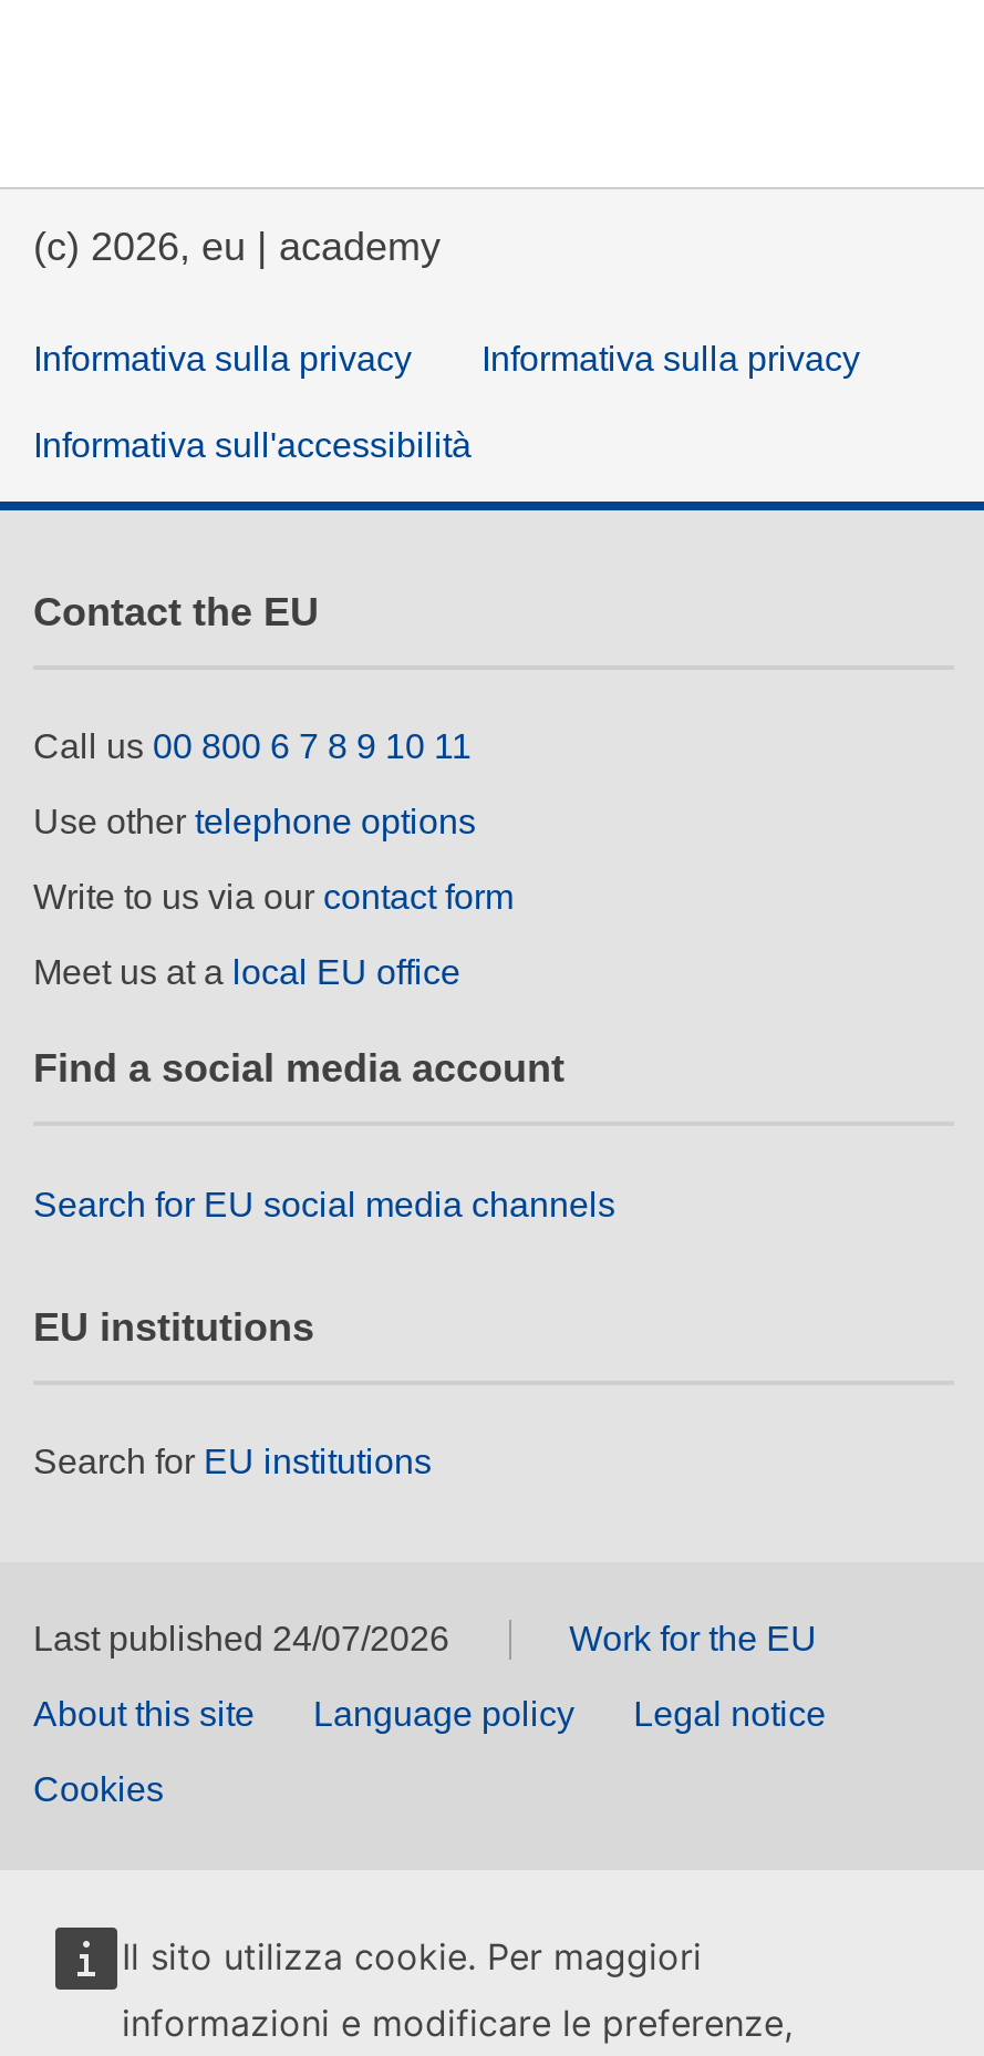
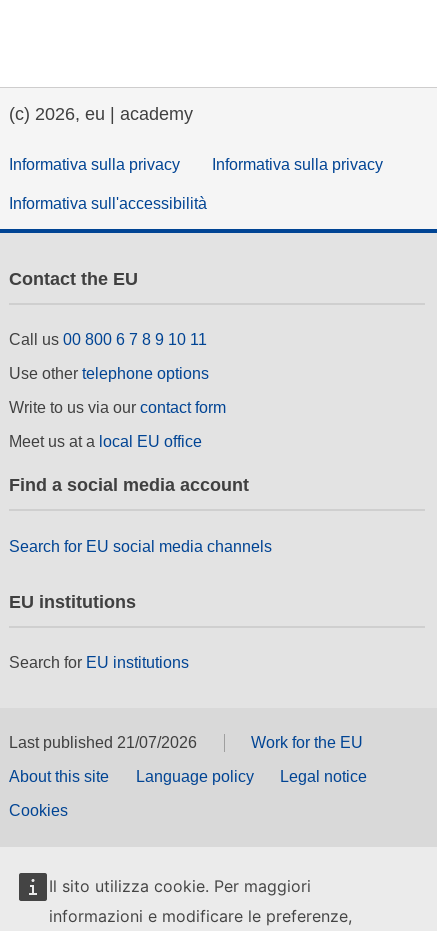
- Last published 24/07/2026
+ Last published 21/07/2026
